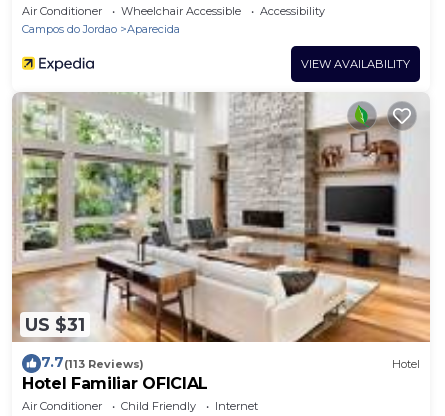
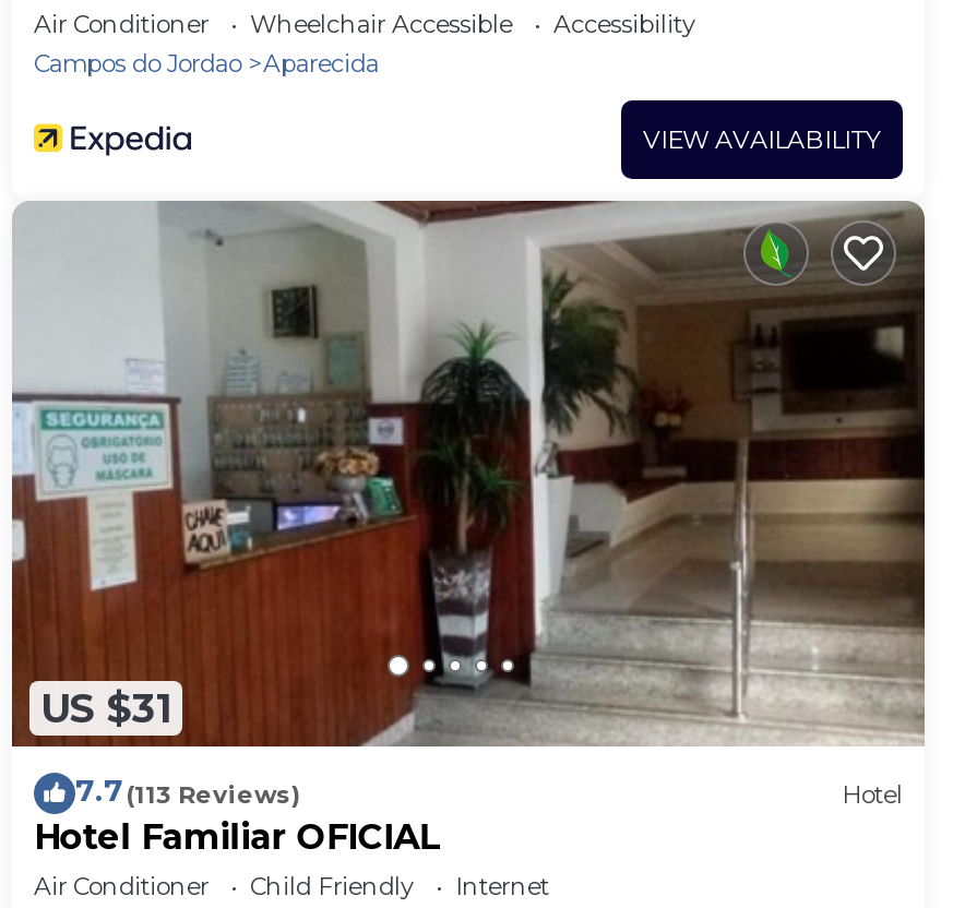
- [image]
+ [image]
